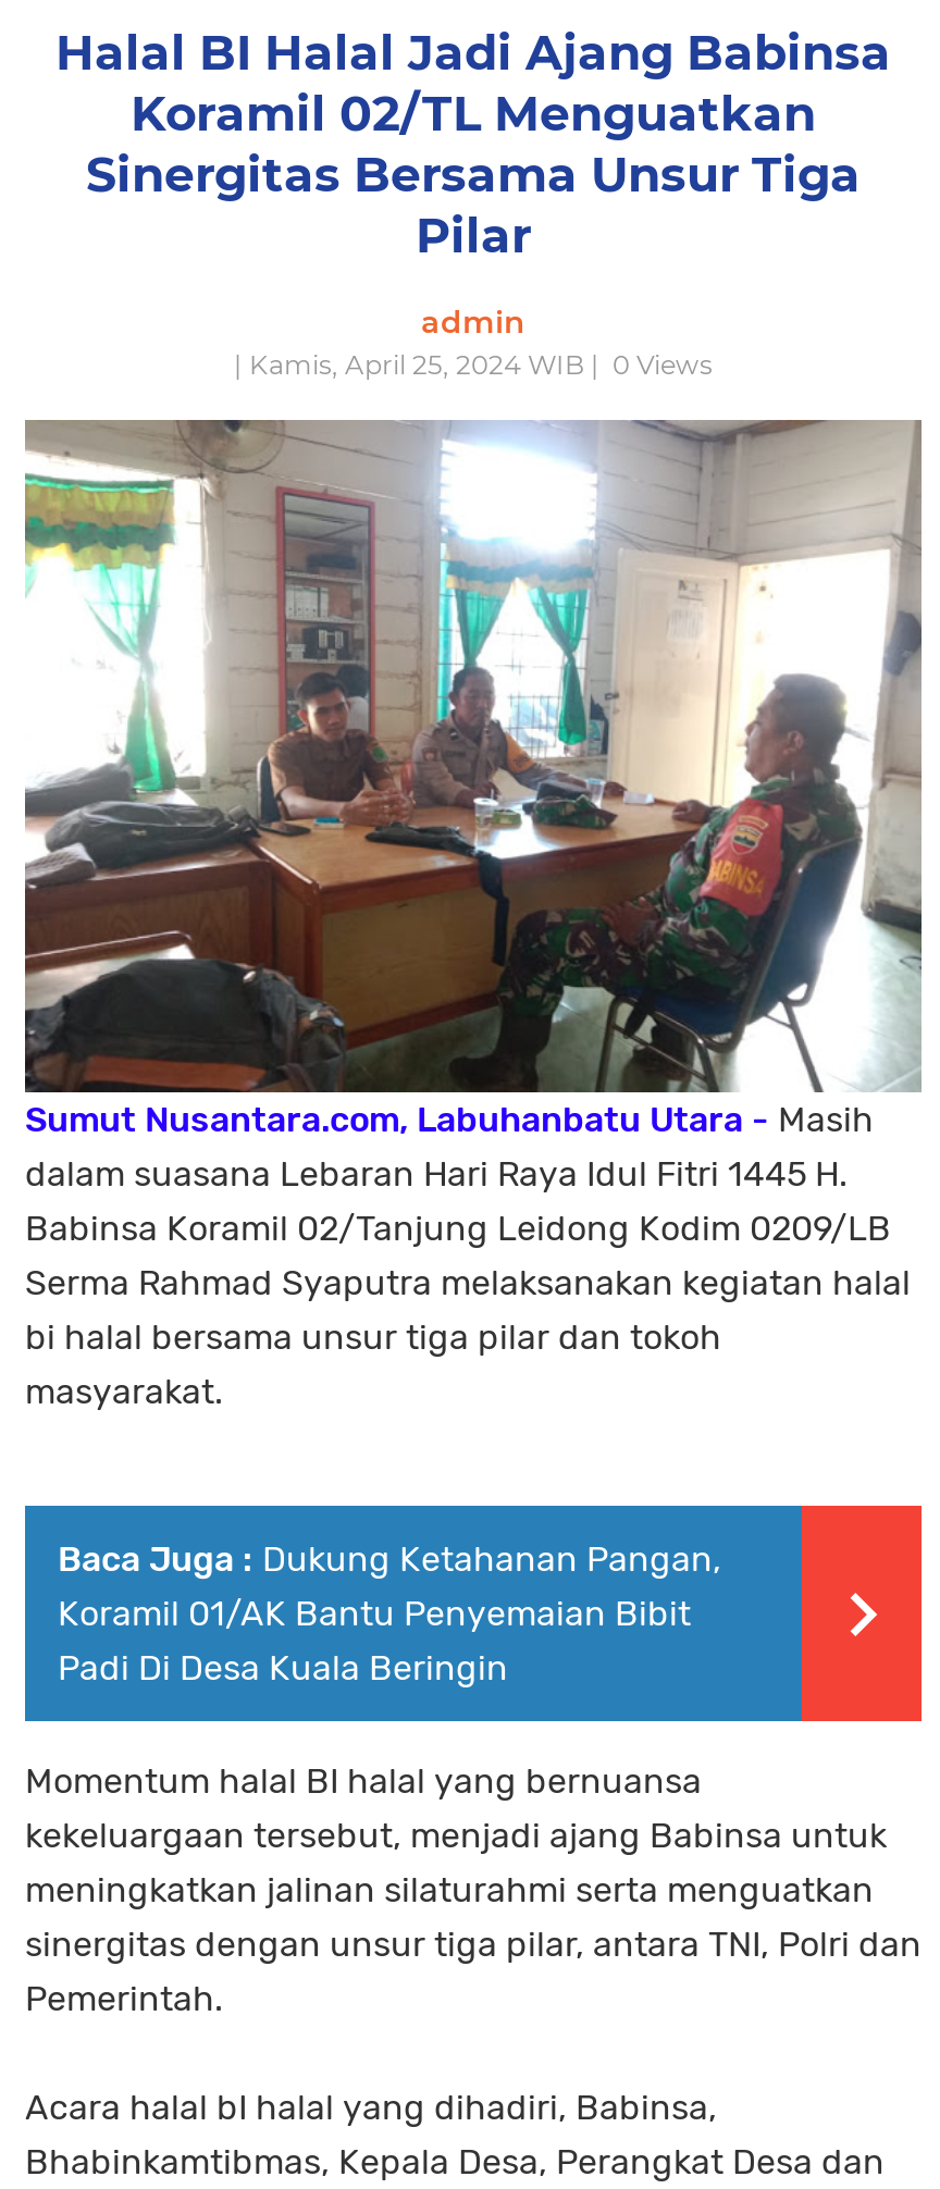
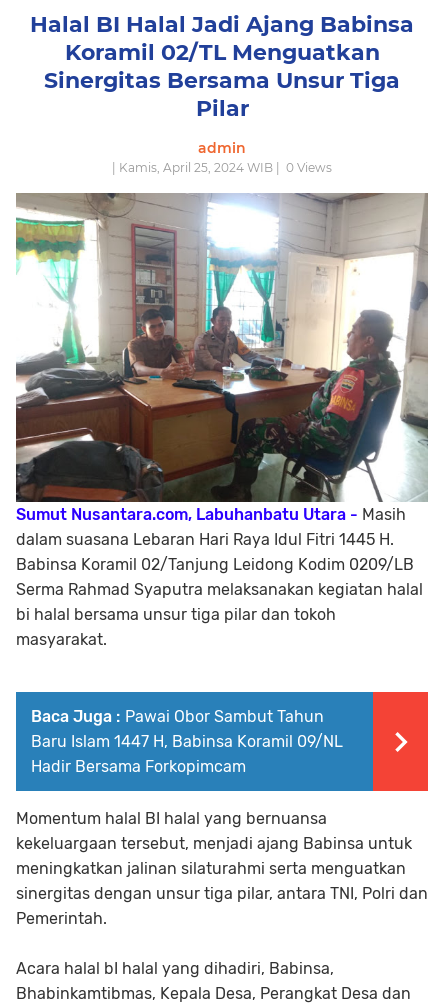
- Baca Juga : Dukung Ketahanan Pangan,
- Koramil 01/AK Bantu Penyemaian Bibit
- Padi Di Desa Kuala Beringin
+ Baca Juga : Pawai Obor Sambut Tahun
+ Baru Islam 1447 H, Babinsa Koramil 09/NL
+ Hadir Bersama Forkopimcam
